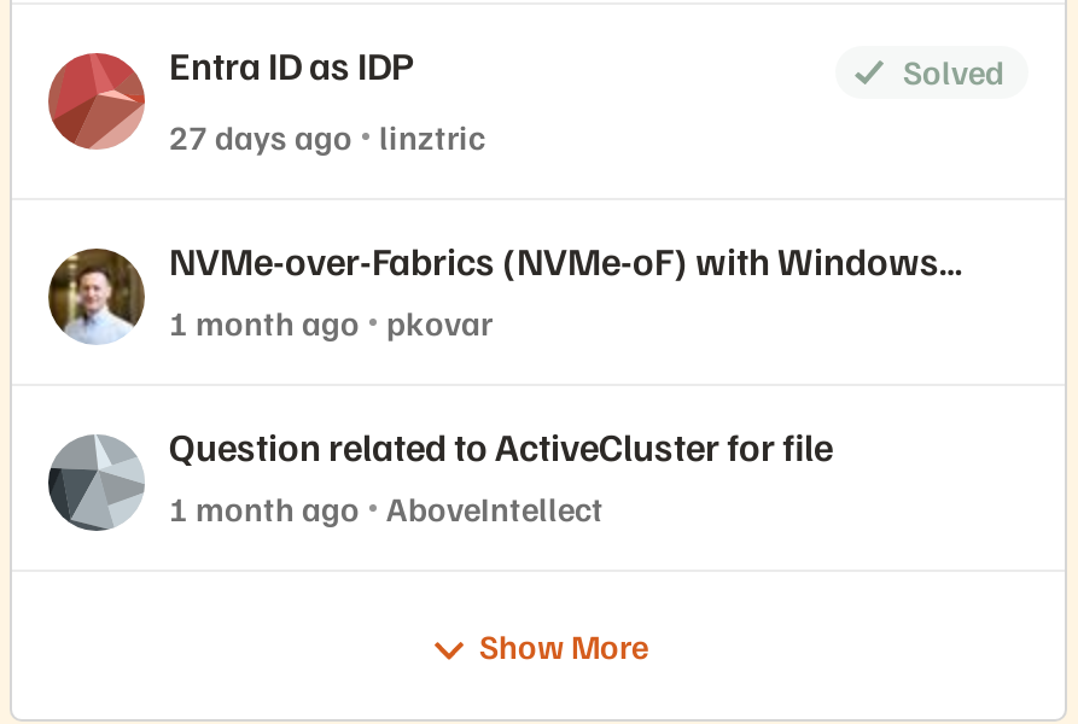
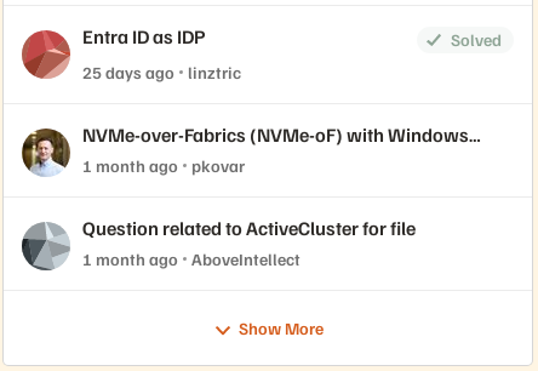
- 27 days ago linztric
+ 25 days ago linztric
